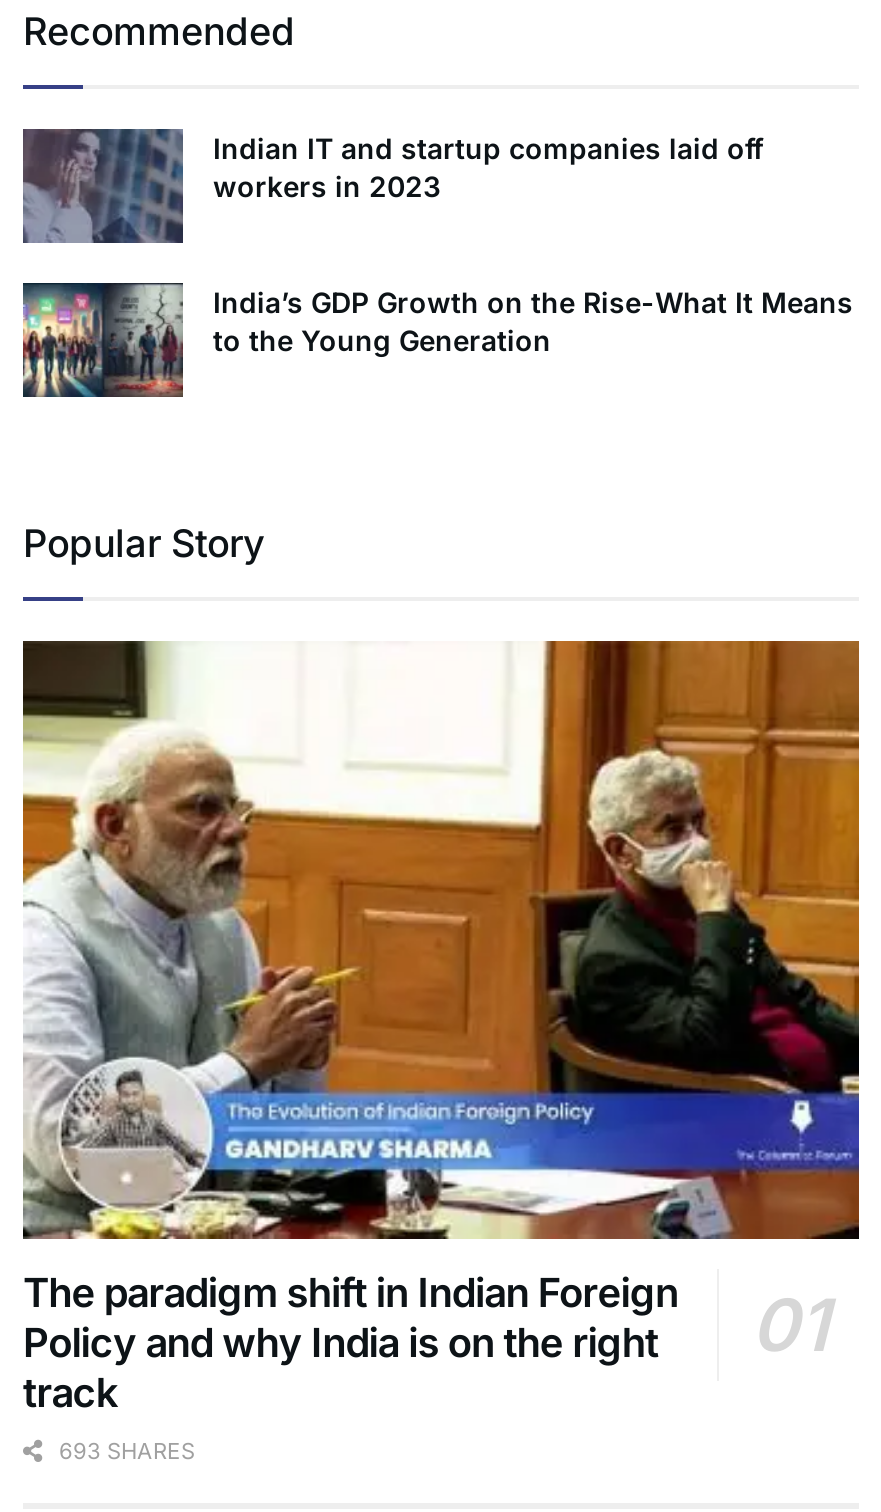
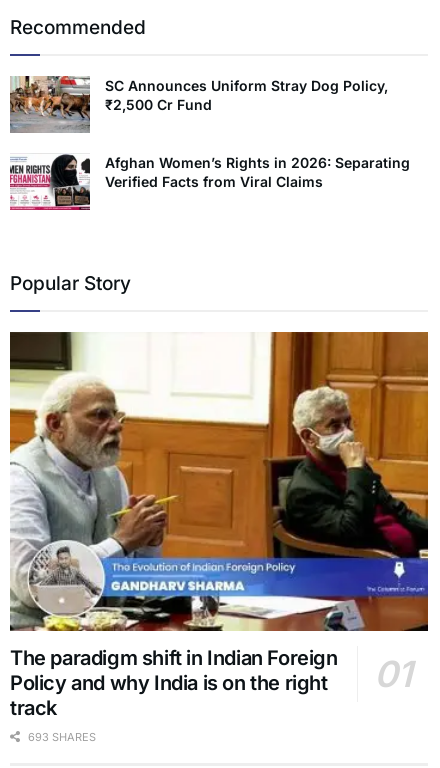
- [image]
- Indian IT and startup companies laid off
- workers in 2023
+ [image]
+ SC Announces Uniform Stray Dog Policy,
+ ₹2,500 Cr Fund

- [image]
- India’s GDP Growth on the Rise-What It Means
- to the Young Generation
+ [image]
+ Afghan Women’s Rights in 2026: Separating
+ Verified Facts from Viral Claims
